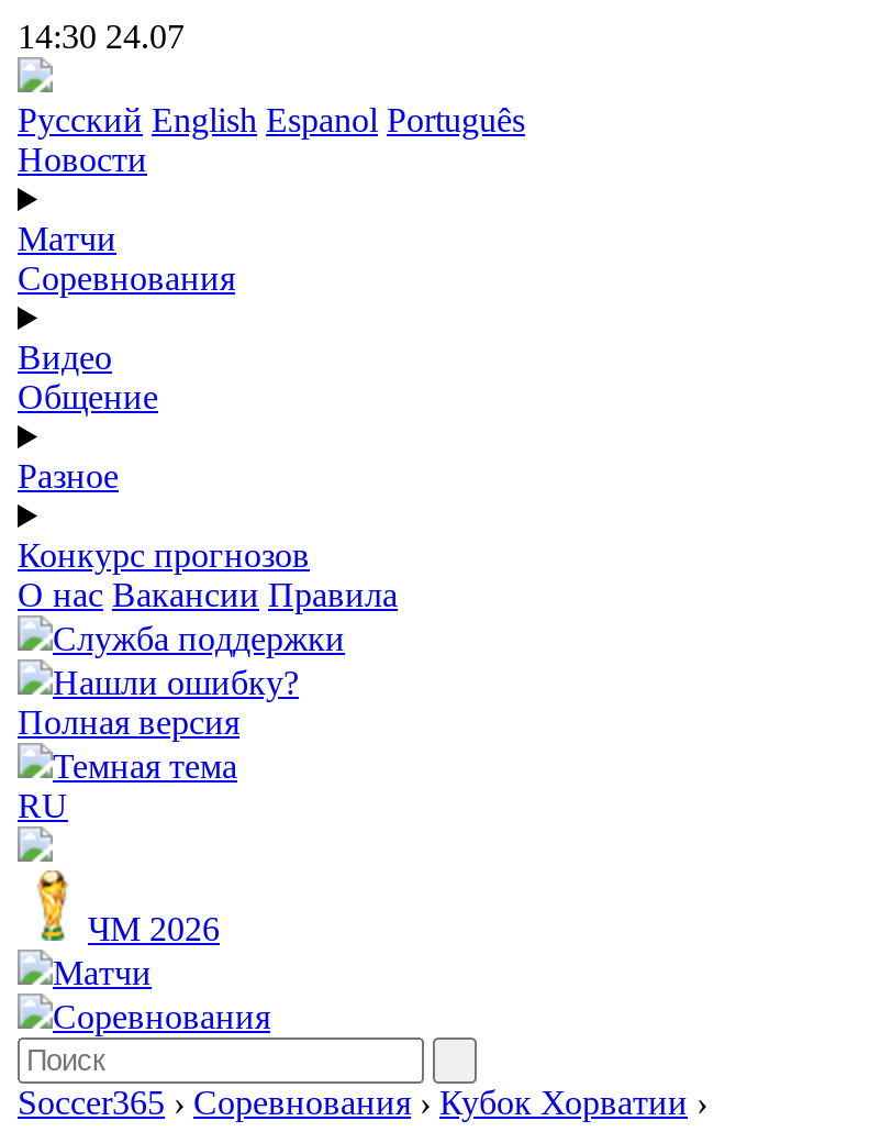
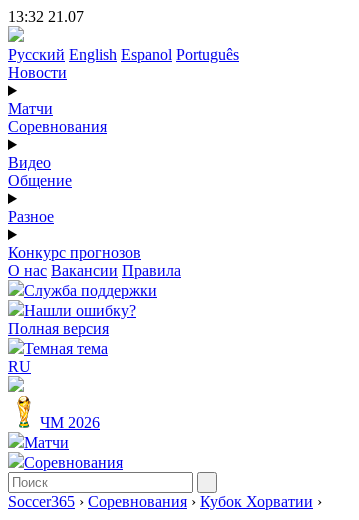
- 14:30 24.07
+ 13:32 21.07
